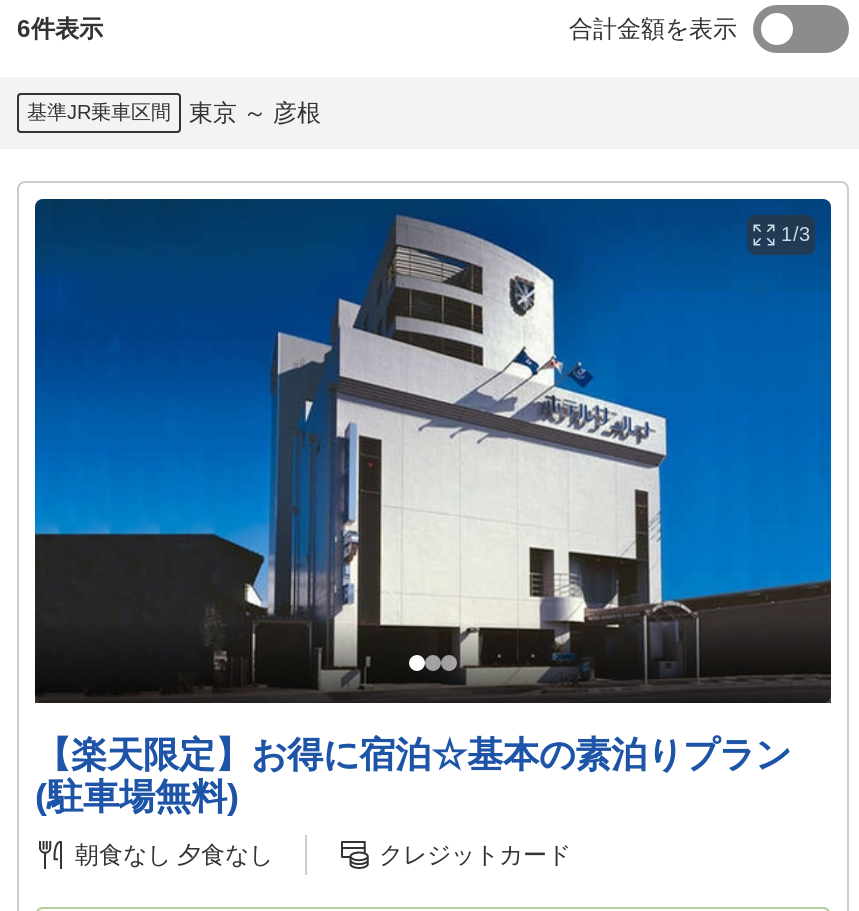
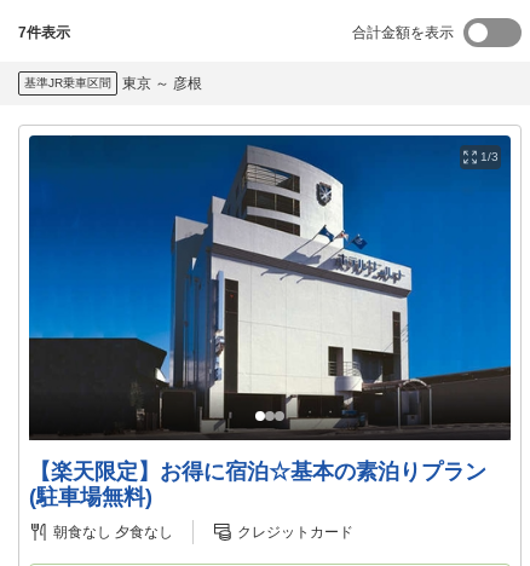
- 6件表示
+ 7件表示
